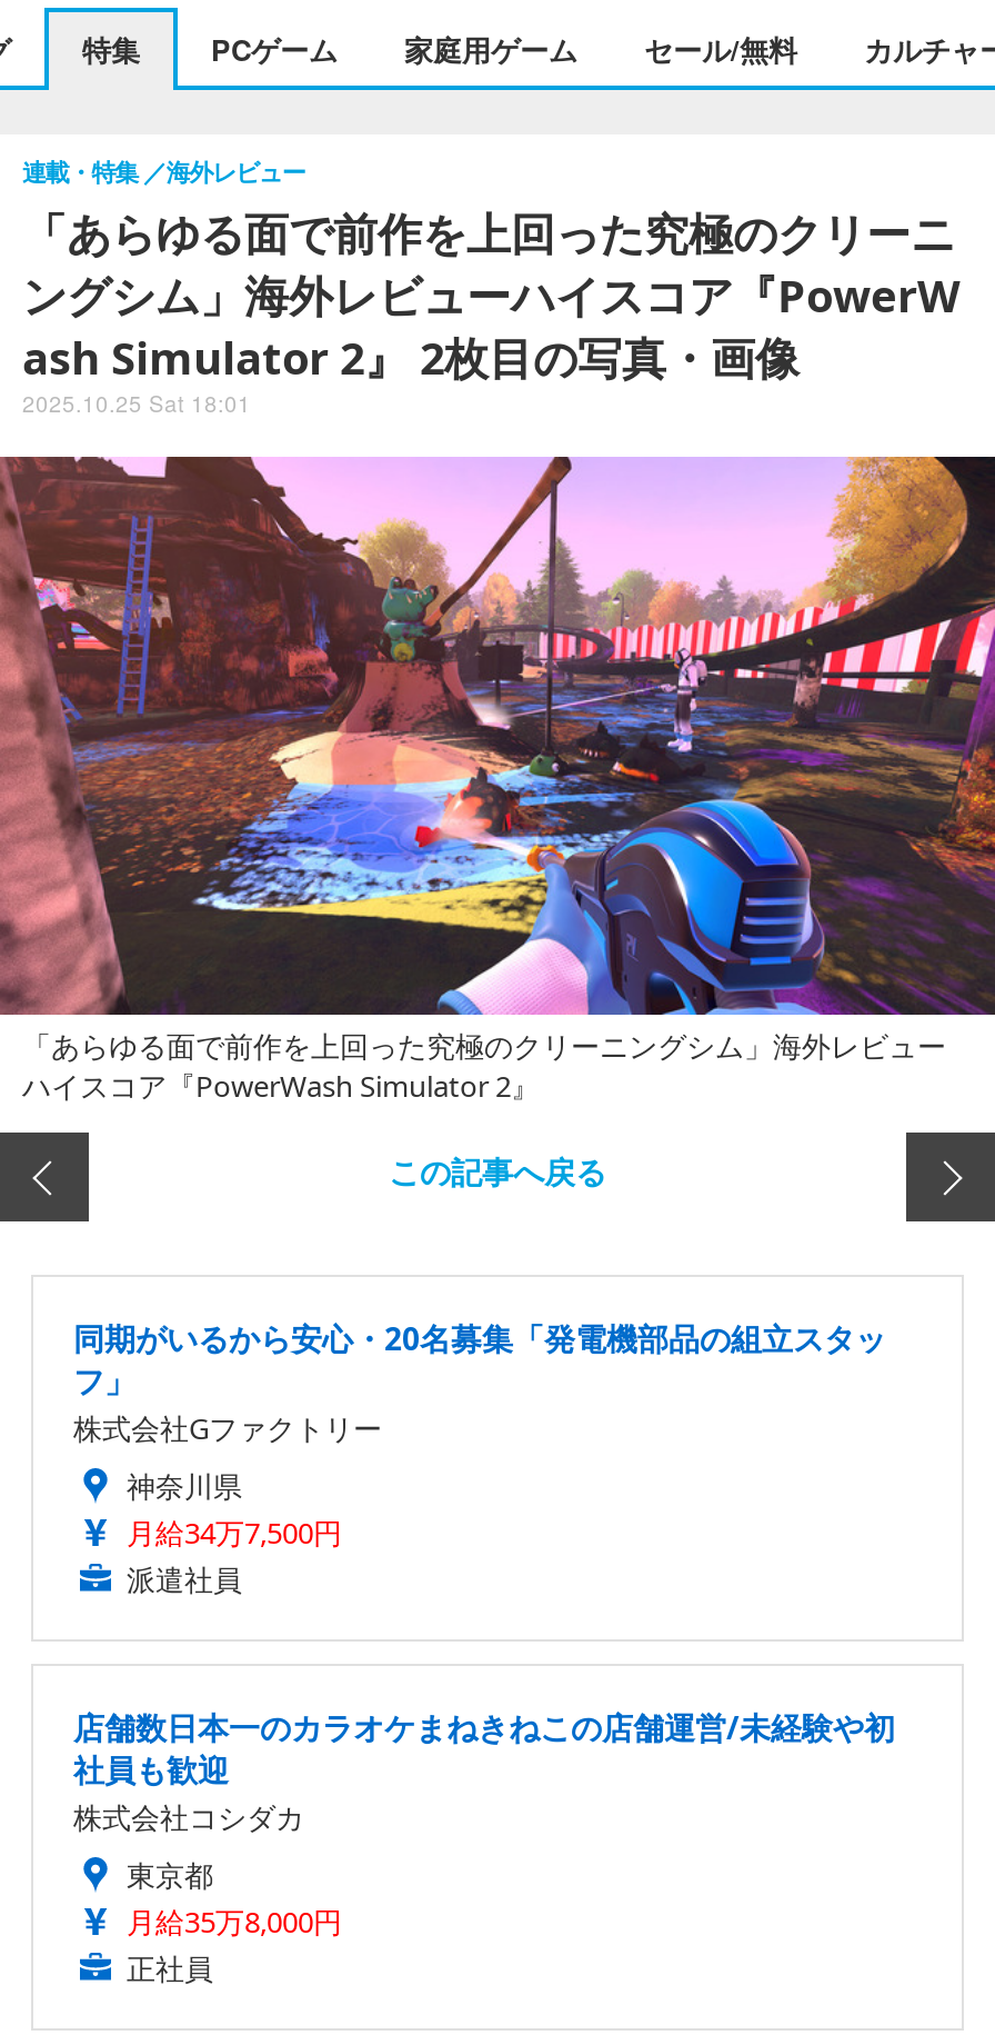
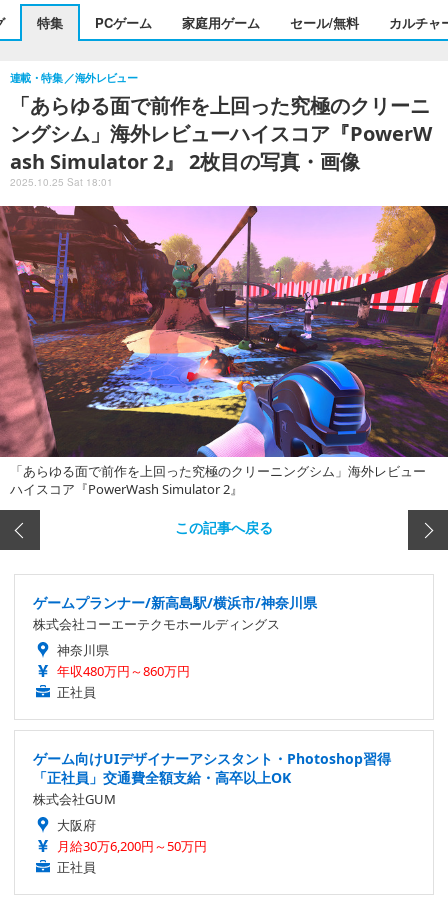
- 同期がいるから安心・20名募集「発電機部品の組立スタッ
- フ」
- 株式会社Gファクトリー
+ ゲームプランナー/新高島駅/横浜市/神奈川県
+ 株式会社コーエーテクモホールディングス

- 月給34万7,500円
- 派遣社員
+ 年収480万円～860万円
+ 正社員

- 店舗数日本一のカラオケまねきねこの店舗運営/未経験や初
- 社員も歓迎
- 株式会社コシダカ
- 東京都
- 月給35万8,000円
+ ゲーム向けUIデザイナーアシスタント・Photoshop習得
+ 「正社員」交通費全額支給・高卒以上OK
+ 株式会社GUM
+ 大阪府
+ 月給30万6,200円～50万円
